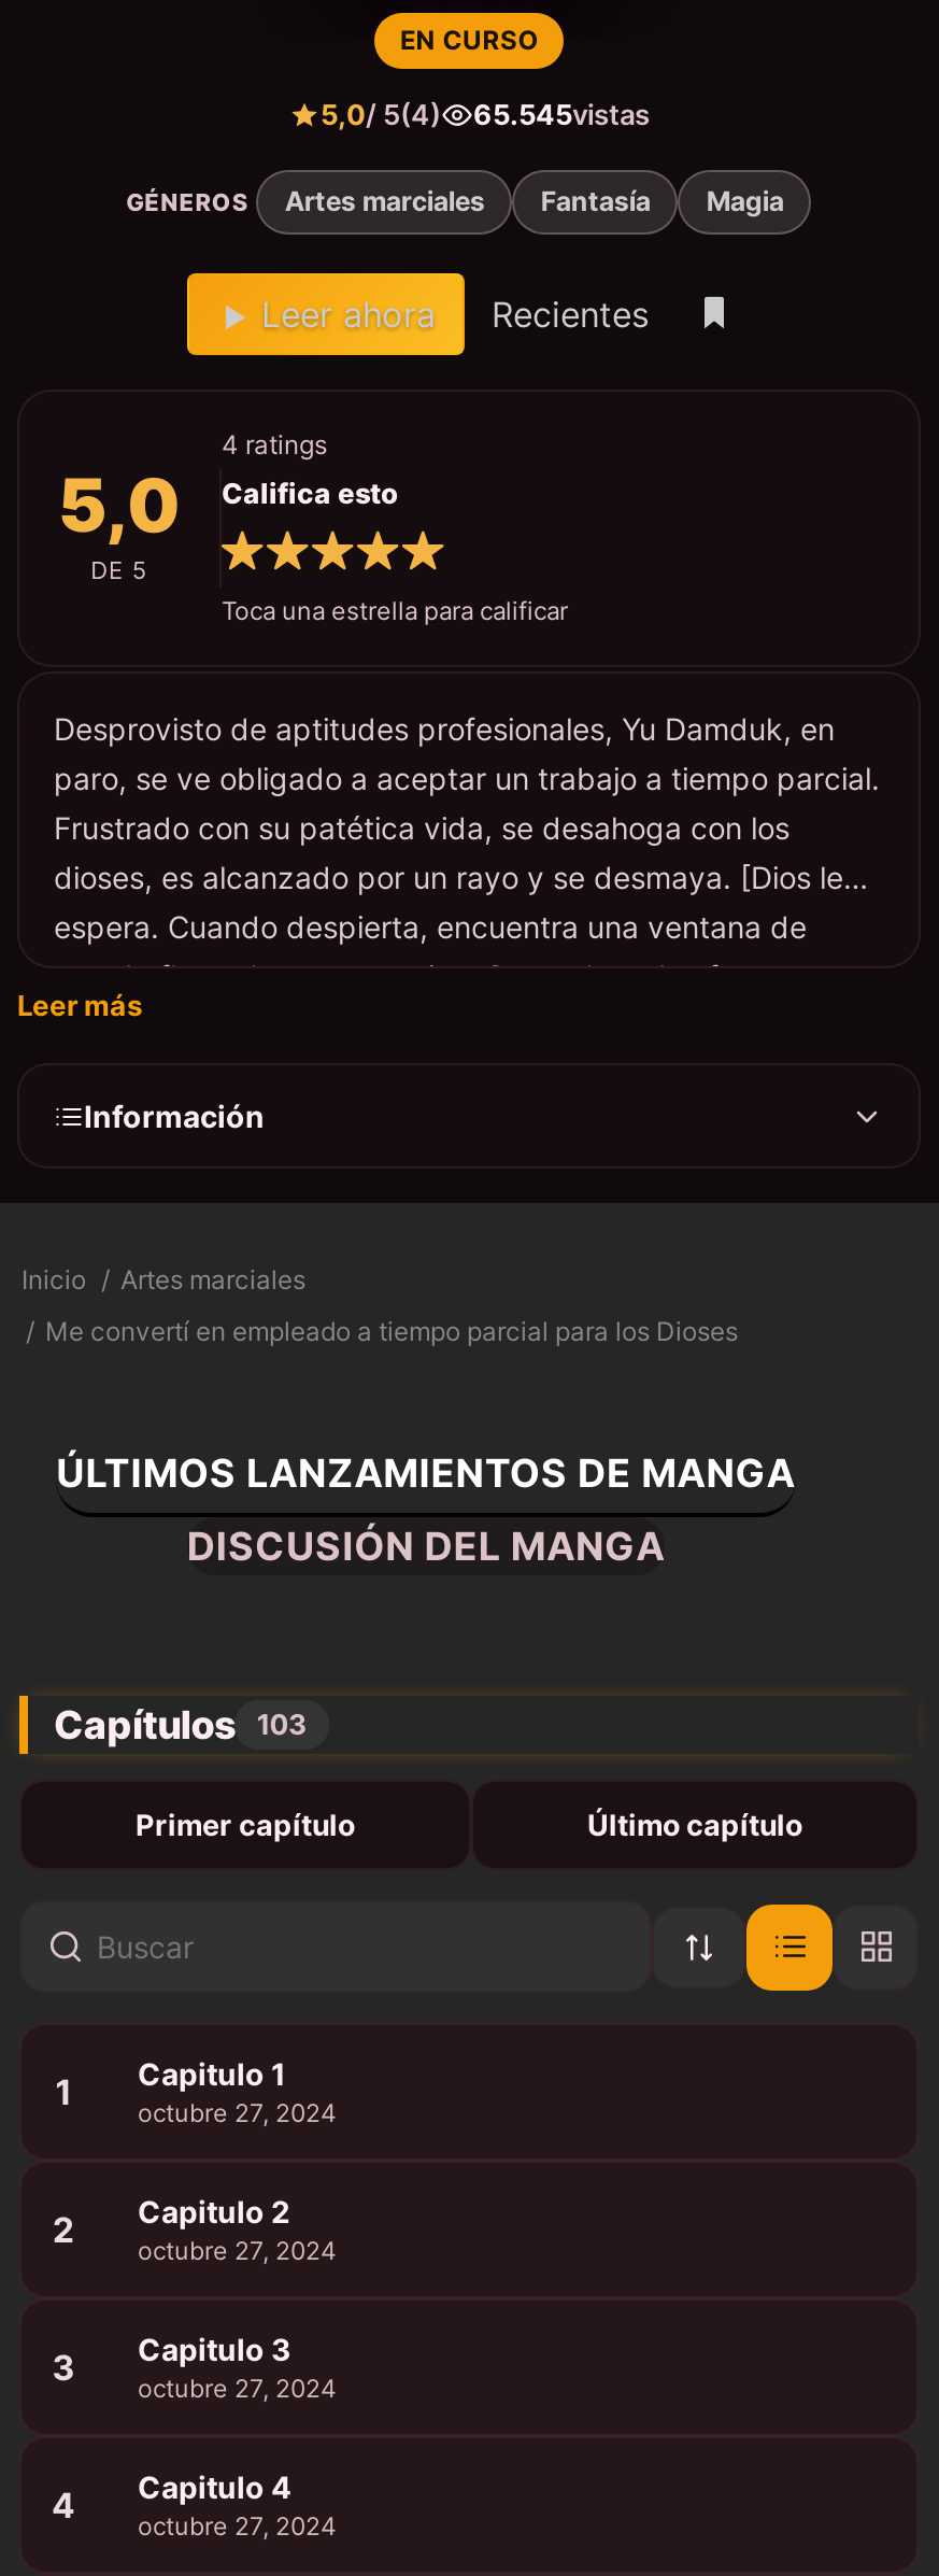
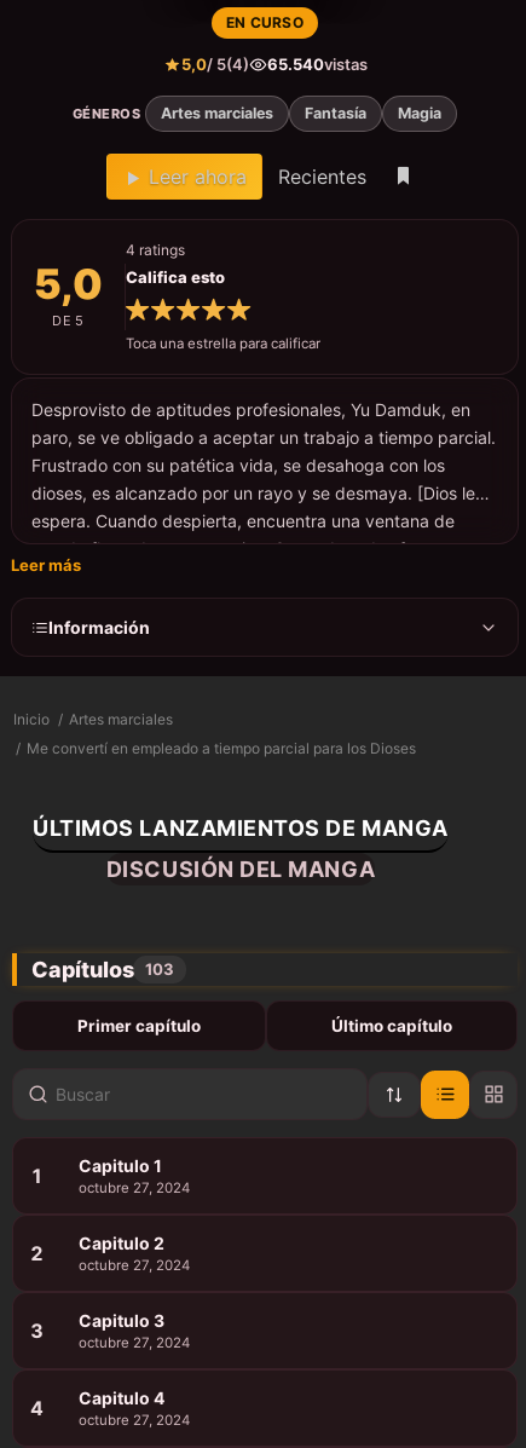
- 5,0/ 5(4) 65.545vistas
+ 5,0/ 5(4) 65.540vistas
